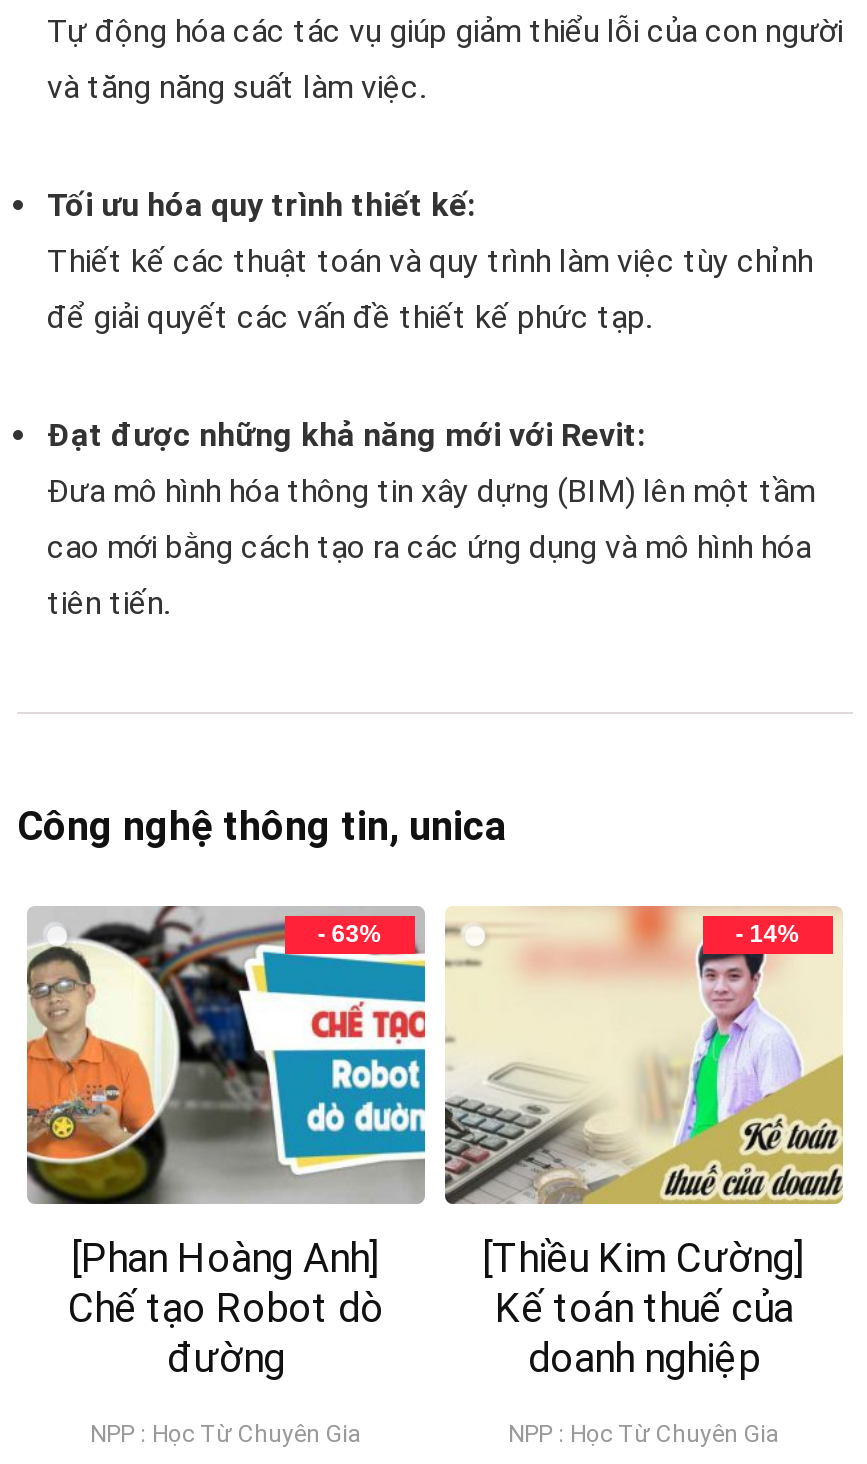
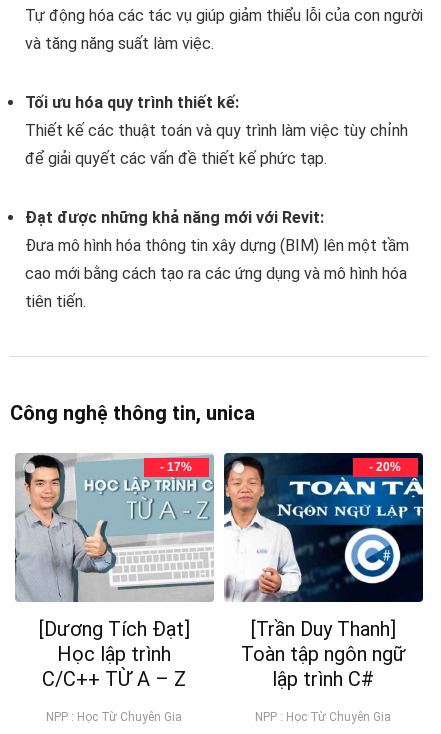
- [image]
- - 63%
+ [image]
+ - 17%

- [image]
- - 14%
+ [image]
+ - 20%

- [Phan Hoàng Anh]
- Chế tạo Robot dò
- đường
+ [Dương Tích Đạt]
+ Học lập trình
+ C/C++ TỪ A – Z

- [Thiều Kim Cường]
- Kế toán thuế của
- doanh nghiệp
+ [Trần Duy Thanh]
+ Toàn tập ngôn ngữ
+ lập trình C#
